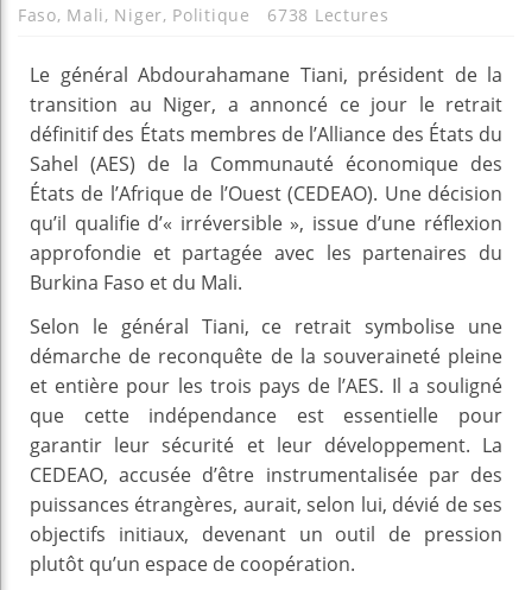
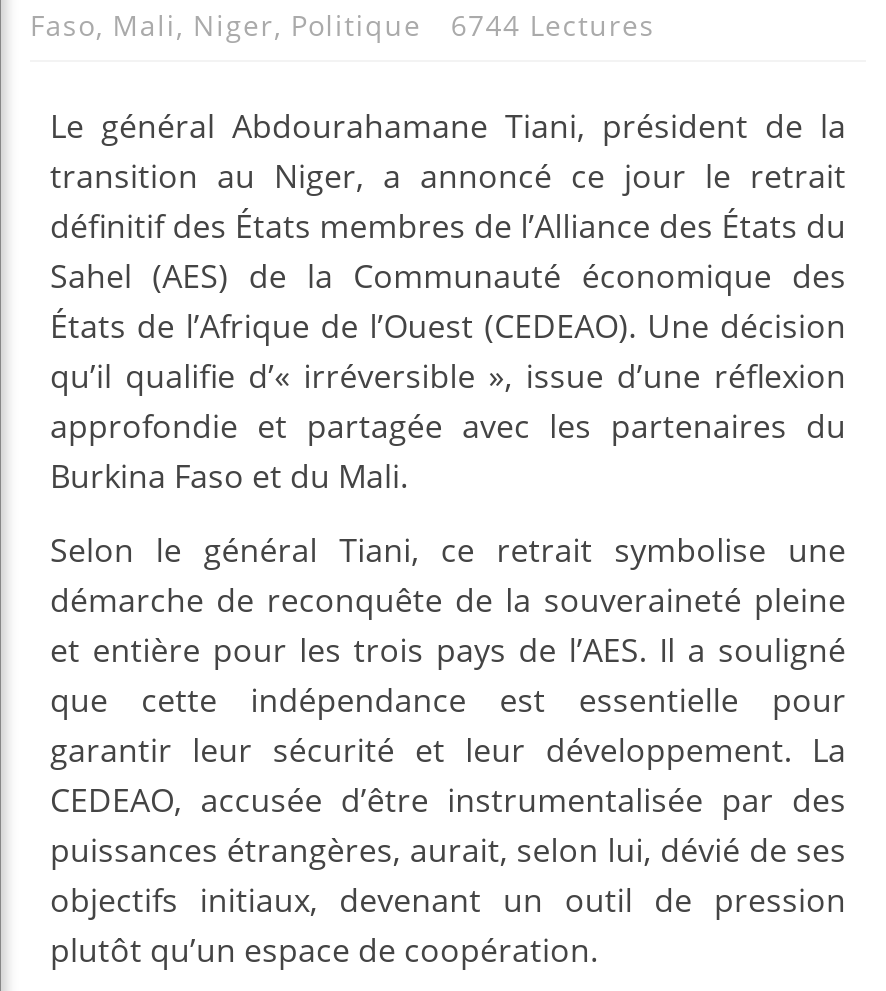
- Faso, Mali, Niger, Politique 6738 Lectures
+ Faso, Mali, Niger, Politique 6744 Lectures
